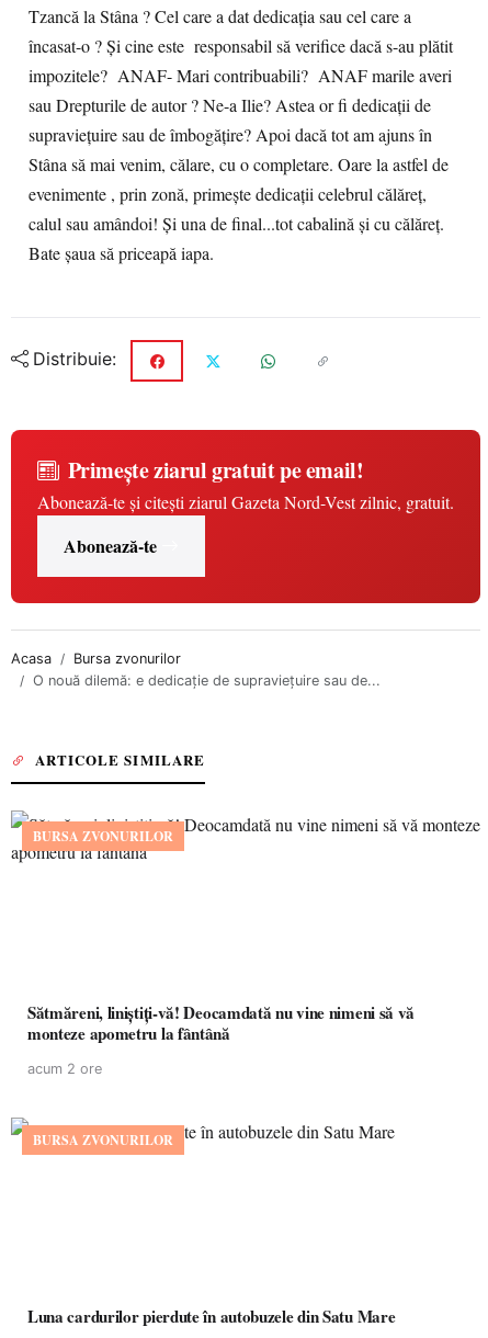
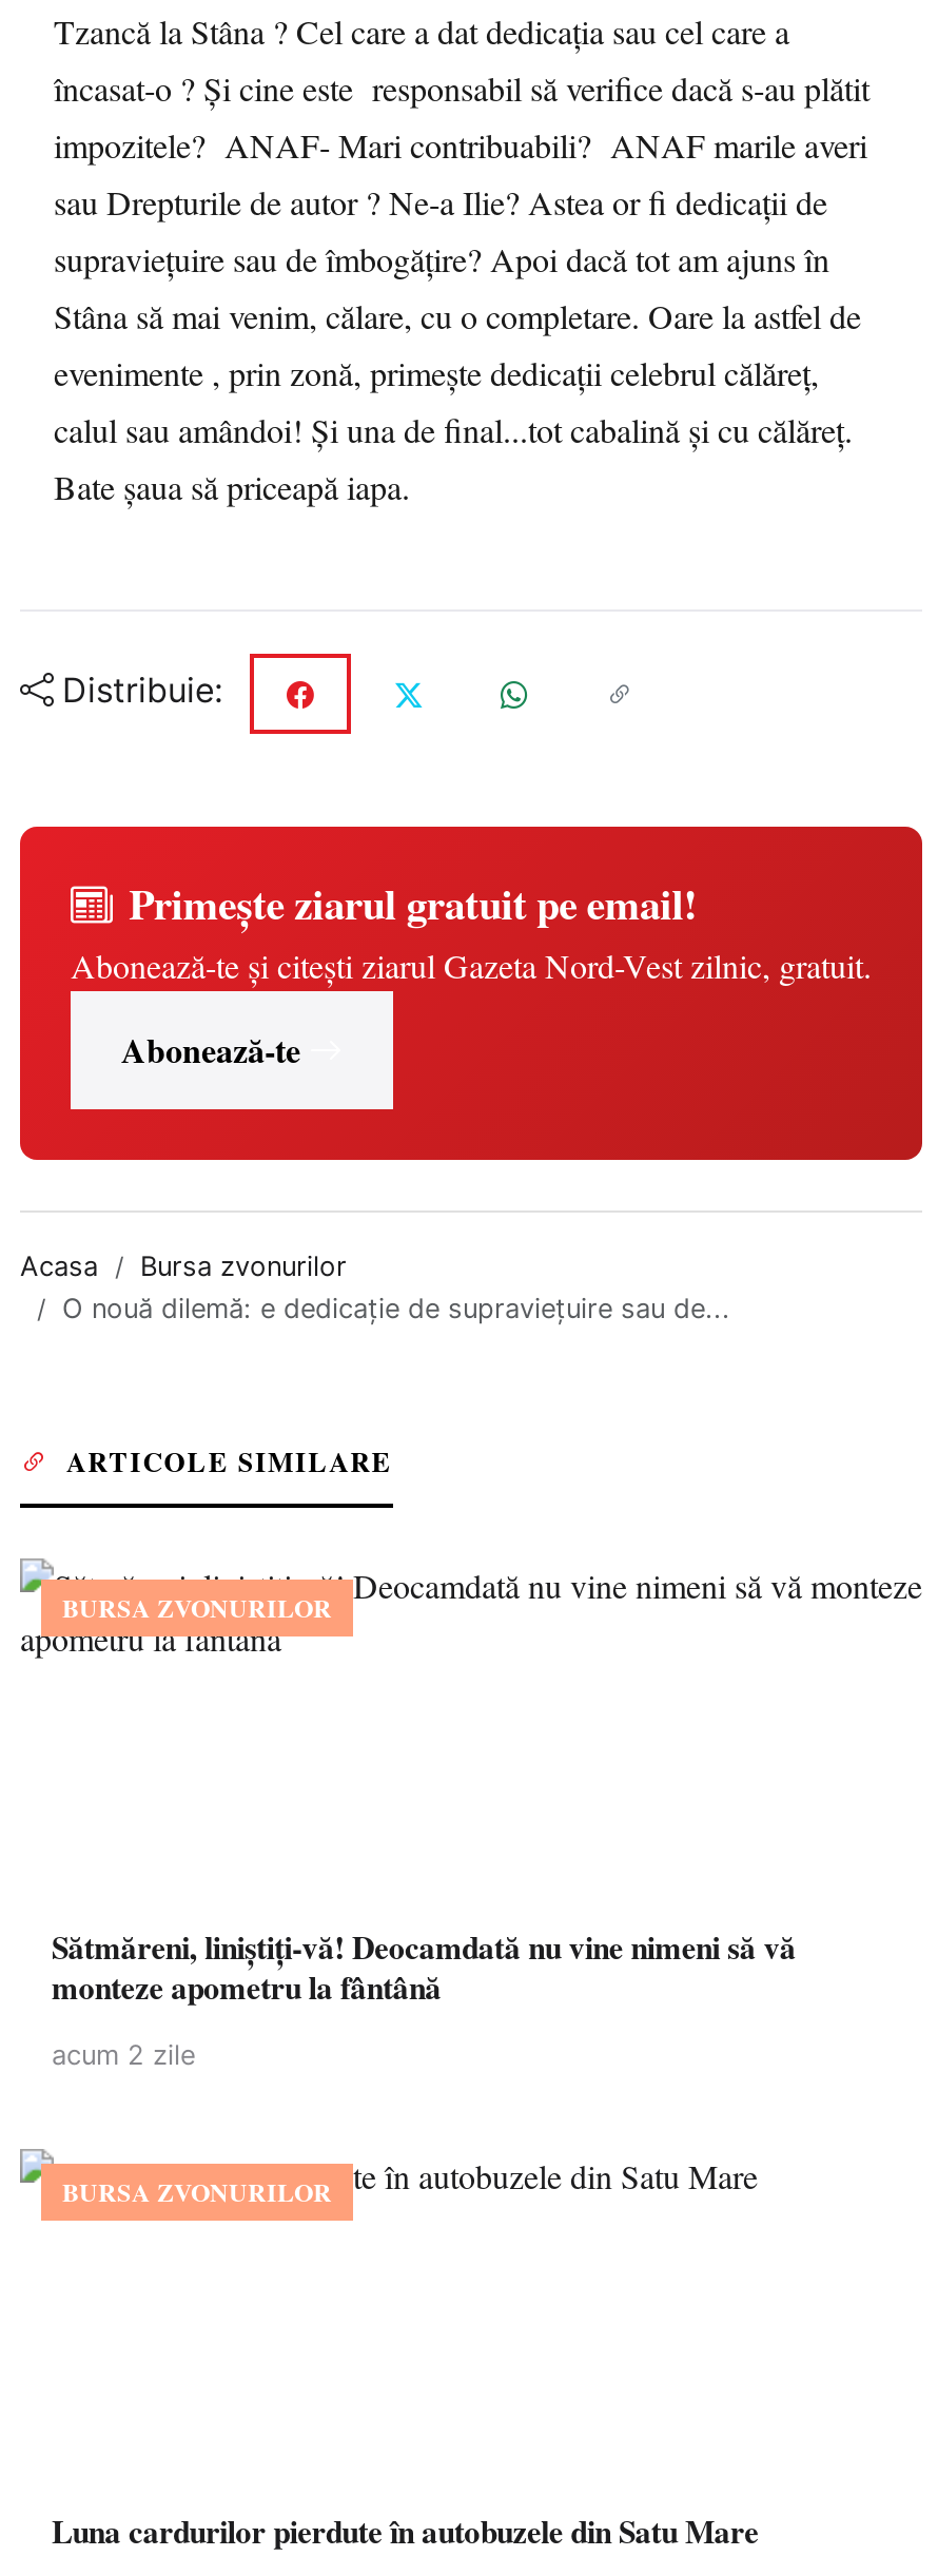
- acum 2 ore
+ acum 2 zile
